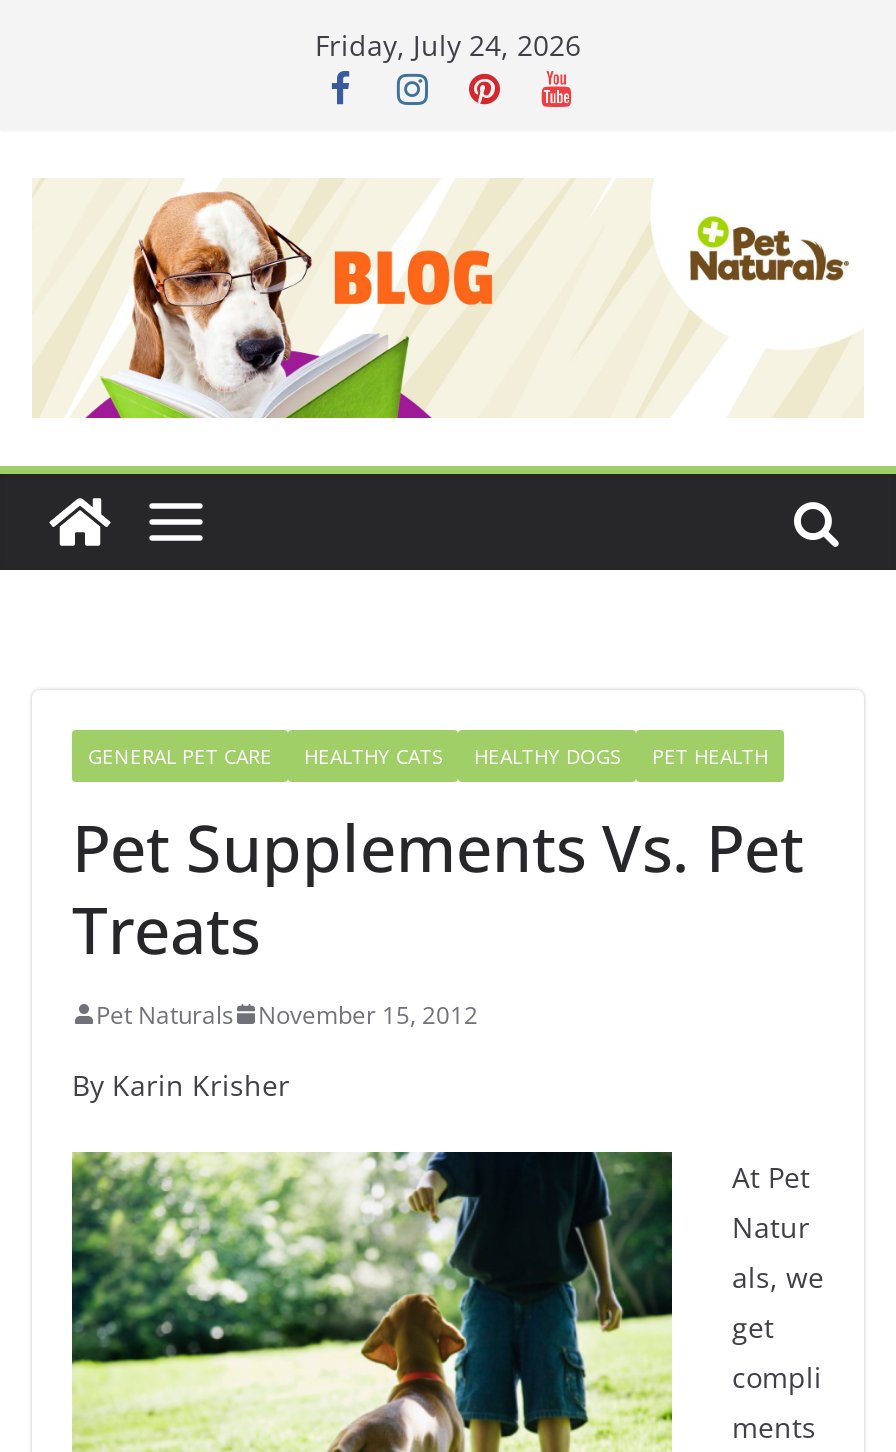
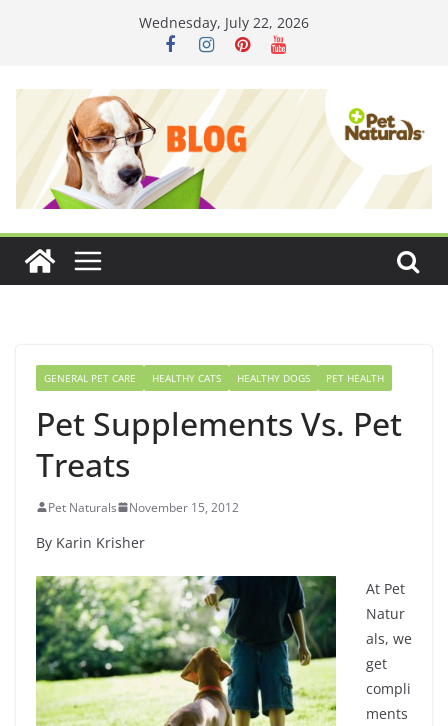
- Friday, July 24, 2026
+ Wednesday, July 22, 2026
